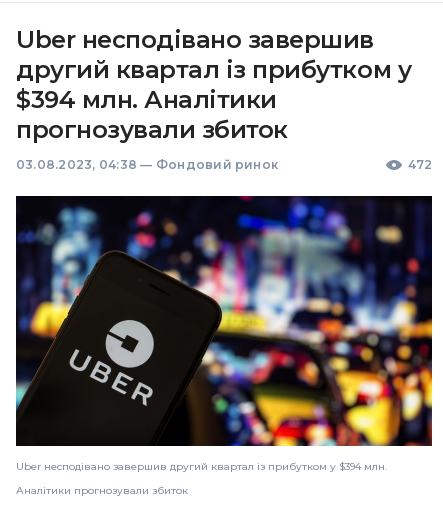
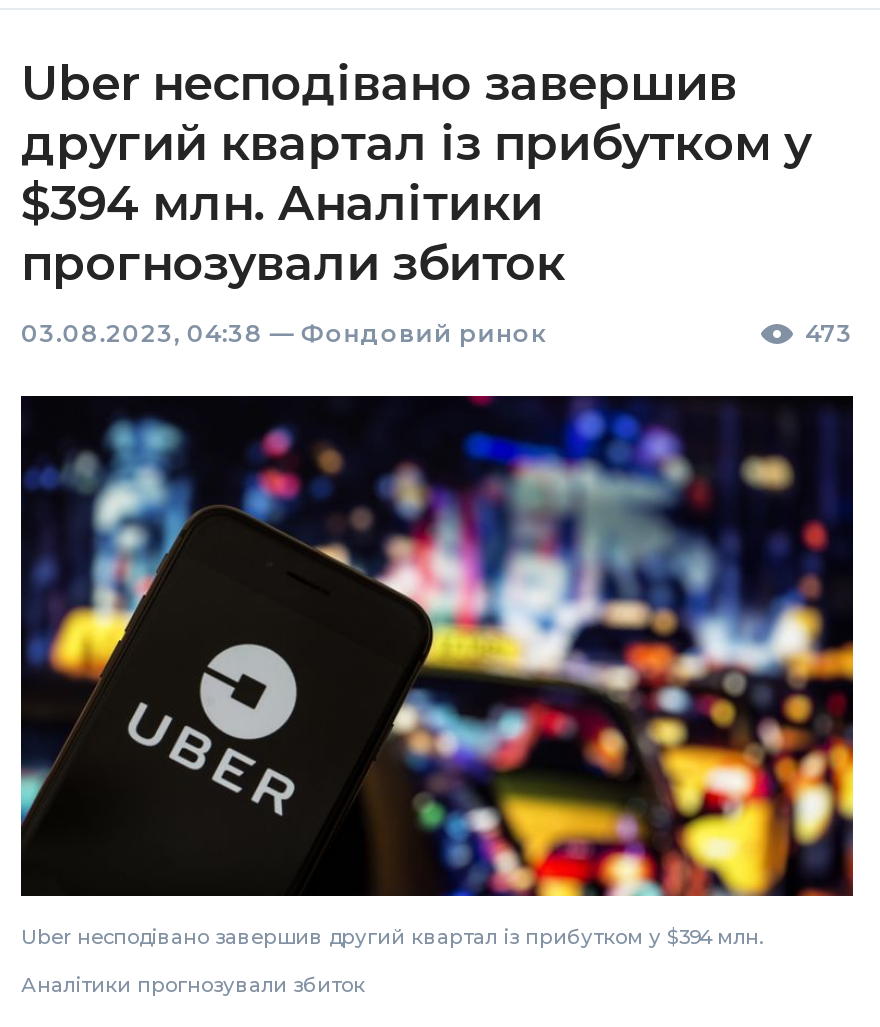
- 472
+ 473
